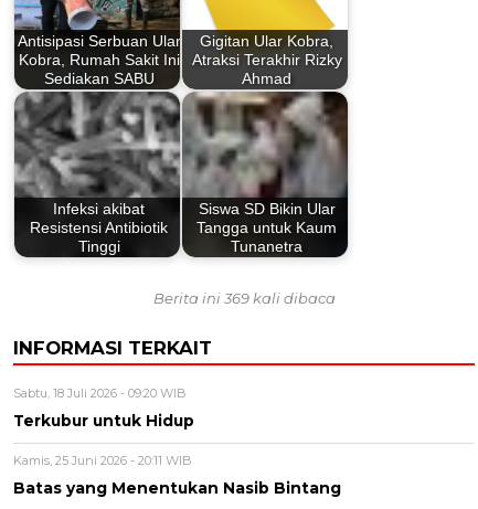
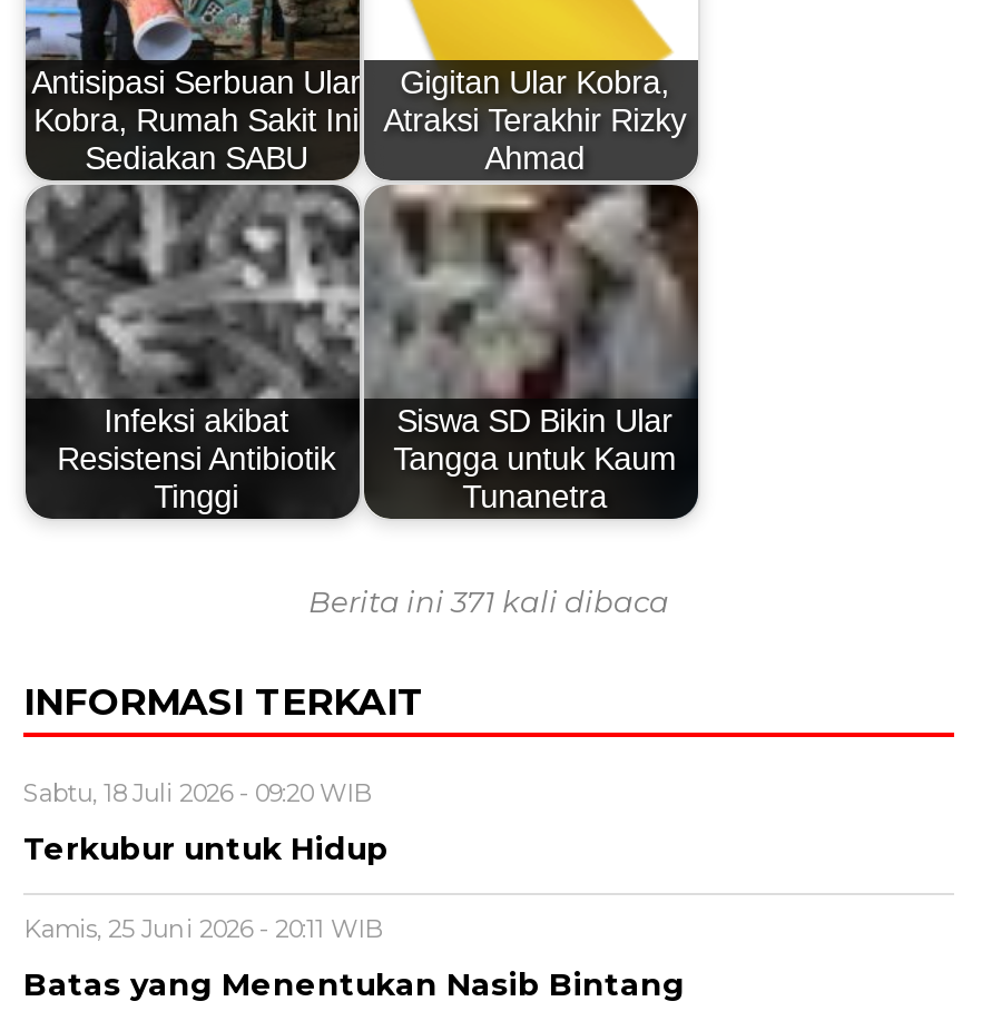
- Berita ini 369 kali dibaca
+ Berita ini 371 kali dibaca
